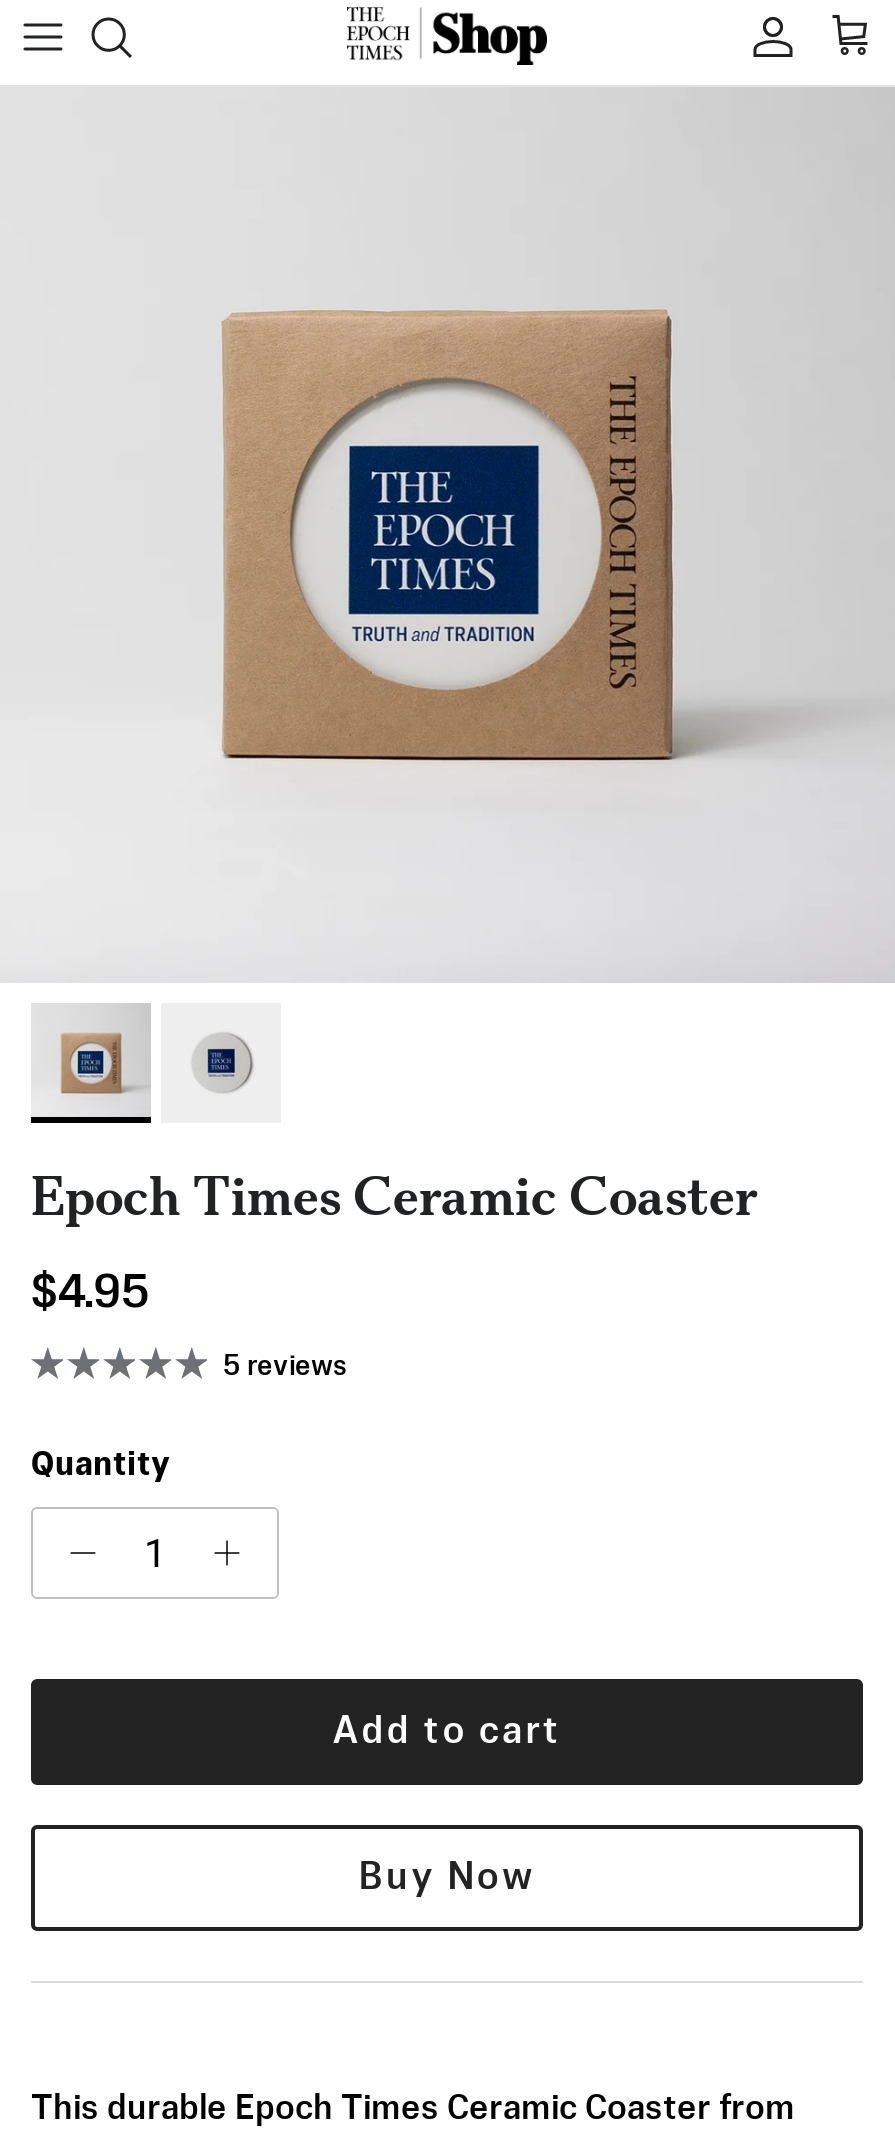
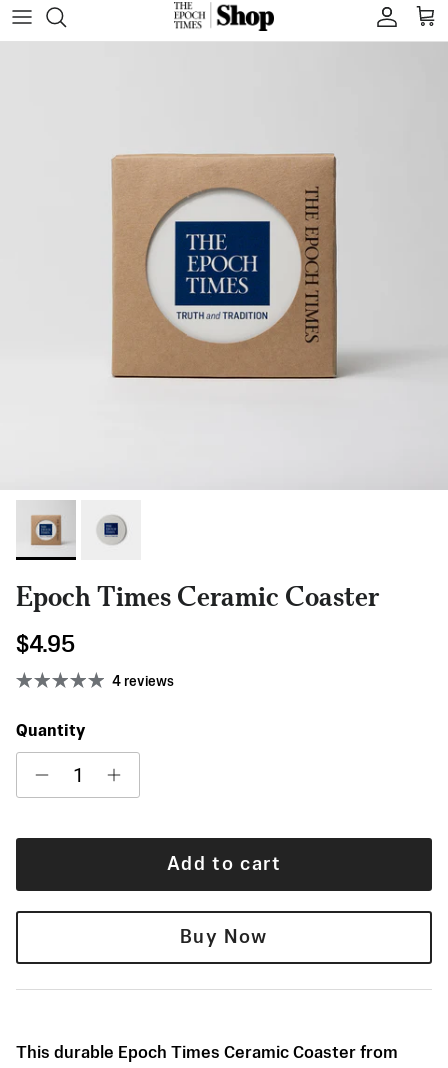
- 5 reviews
+ 4 reviews
